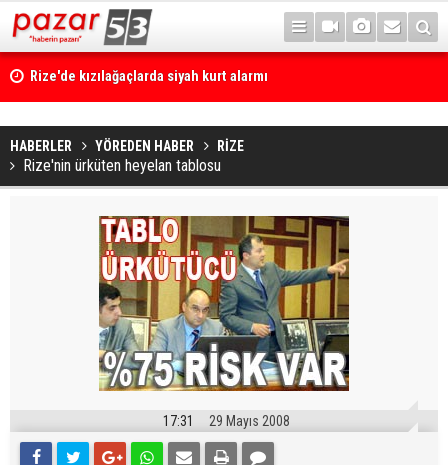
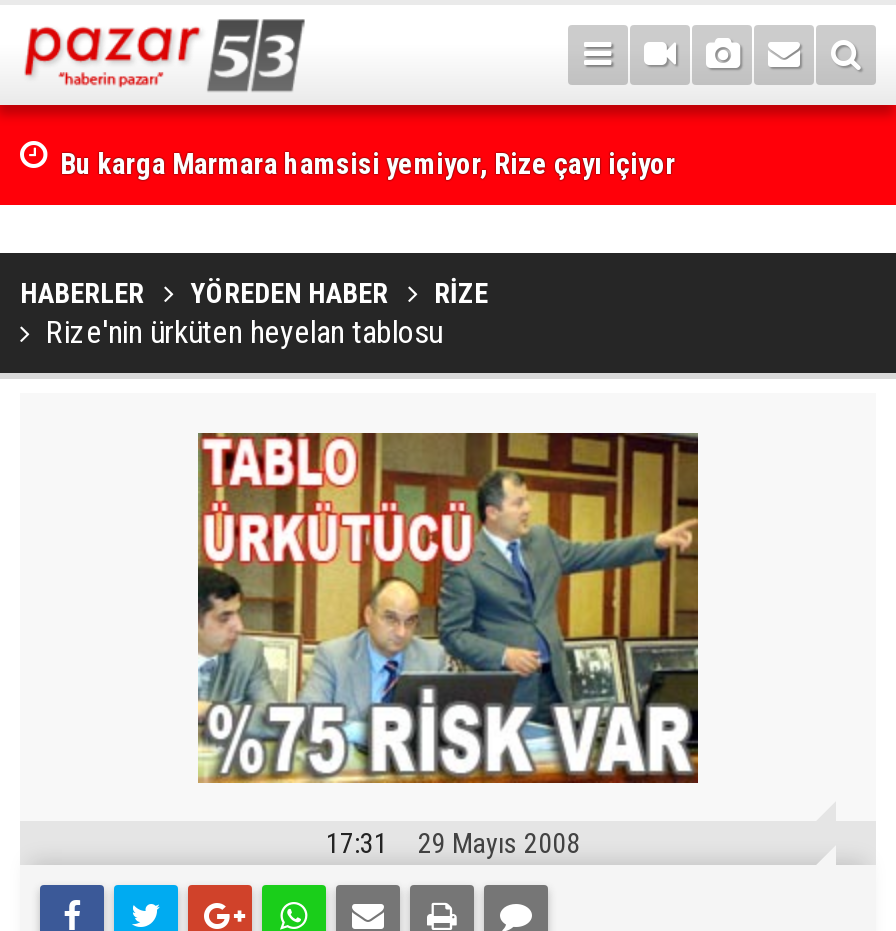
- Rize'de kızılağaçlarda siyah kurt alarmı
+ Bu karga Marmara hamsisi yemiyor, Rize çayı içiyor
